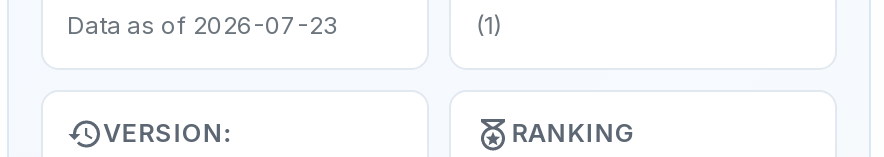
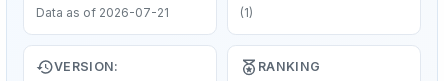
- Data as of 2026-07-23
+ Data as of 2026-07-21
